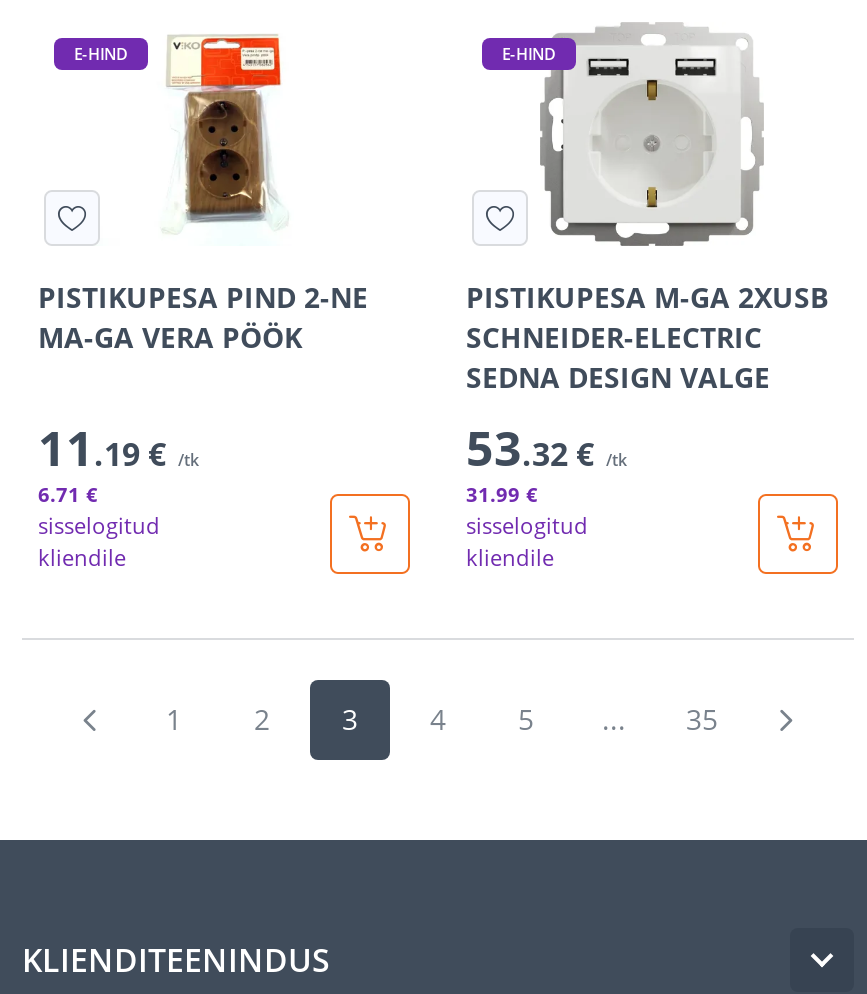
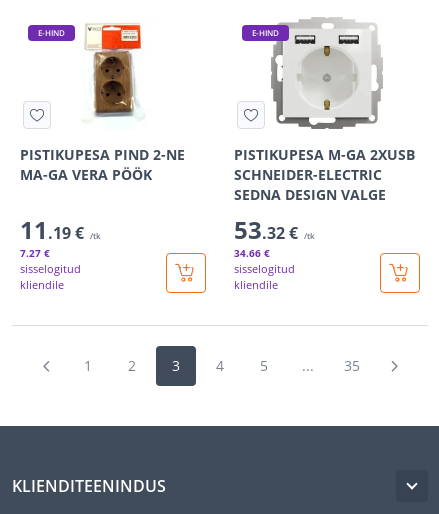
- 6.71 €
+ 7.27 €

- 31.99 €
+ 34.66 €
